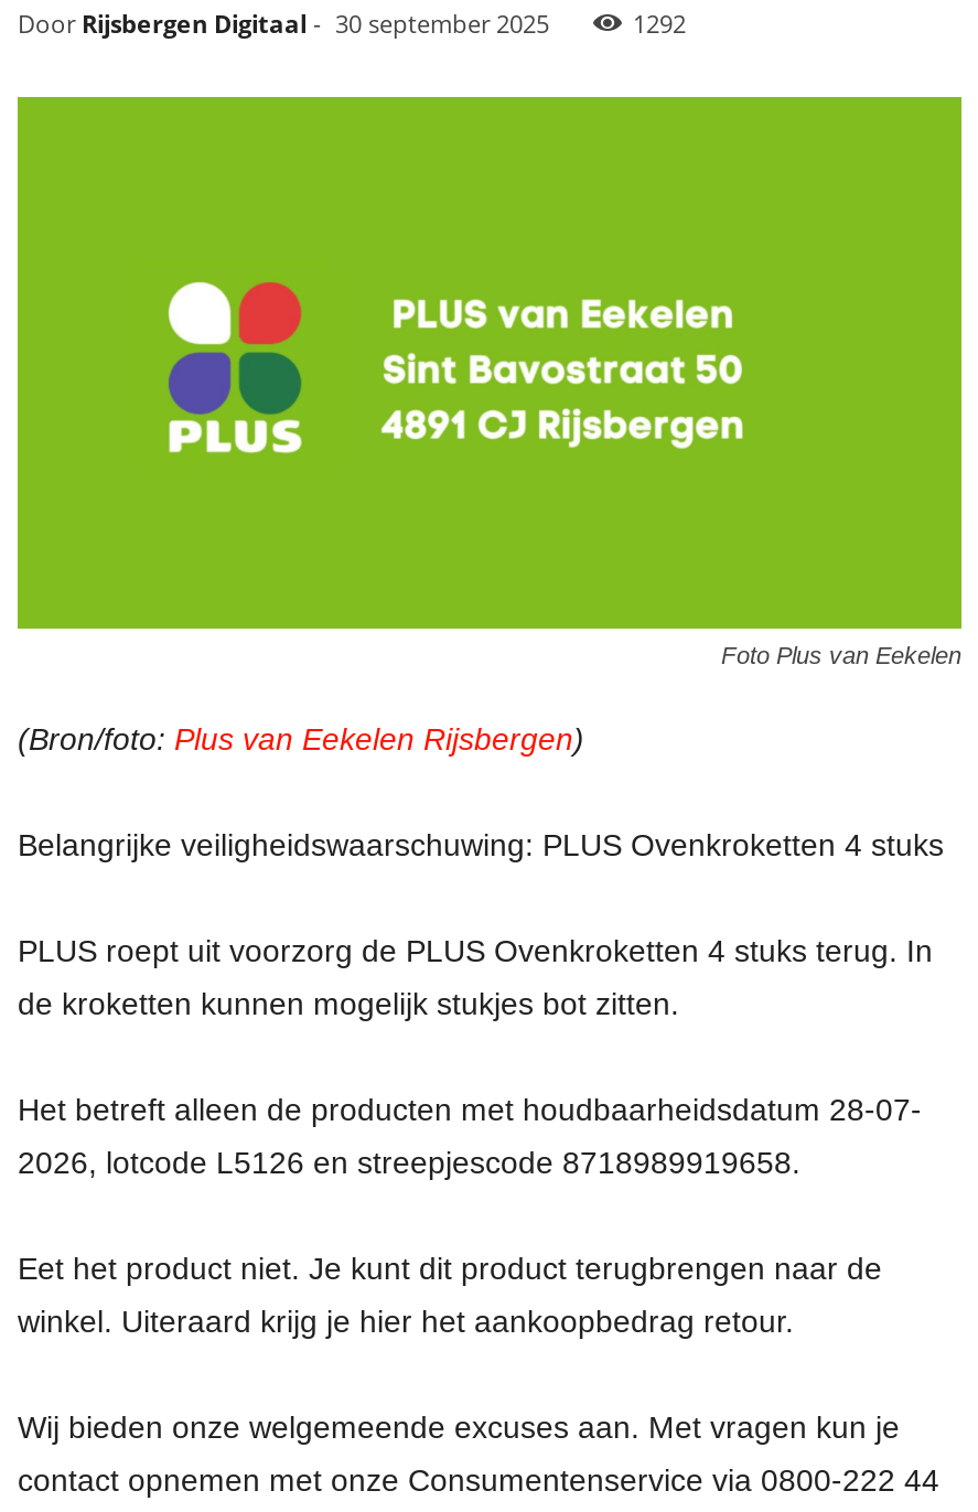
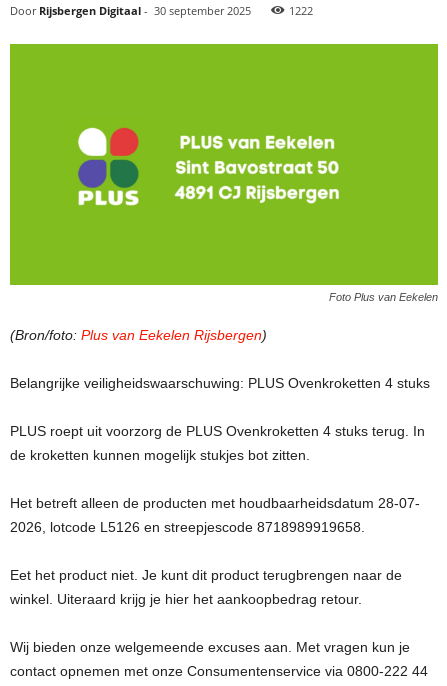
- 1292
+ 1222
